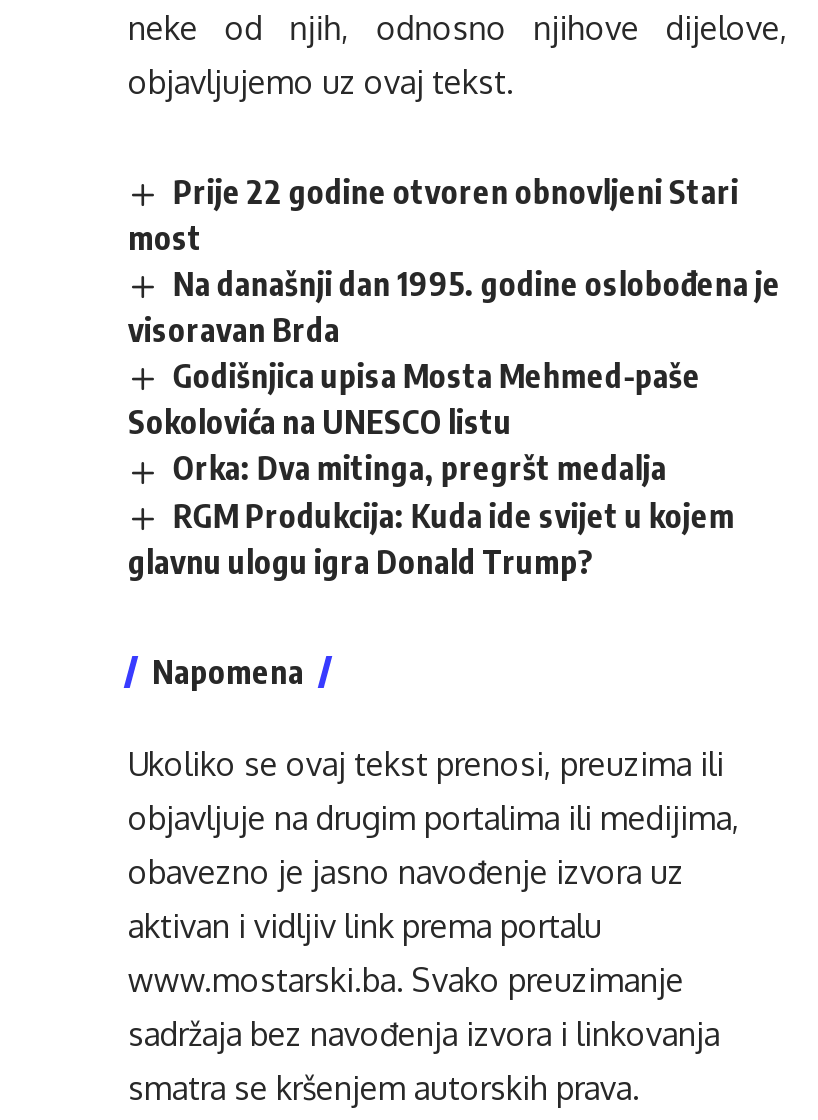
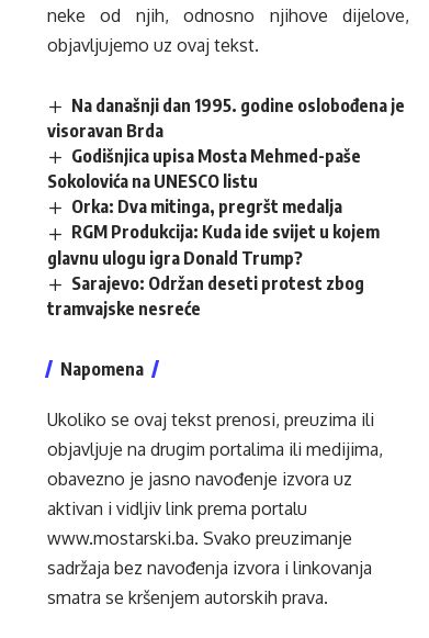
- Prije 22 godine otvoren obnovljeni Stari
- most

moved up: Na današnji dan 1995. godine oslobođena je | visoravan Brda | Godišnjica upisa Mosta Mehmed-paše | Sokolovića na UNESCO listu | Orka: Dva mitinga, pregršt medalja | RGM Produkcija: Kuda ide svijet u kojem | glavnu ulogu igra Donald Trump?

+ Sarajevo: Održan deseti protest zbog
+ tramvajske nesreće
